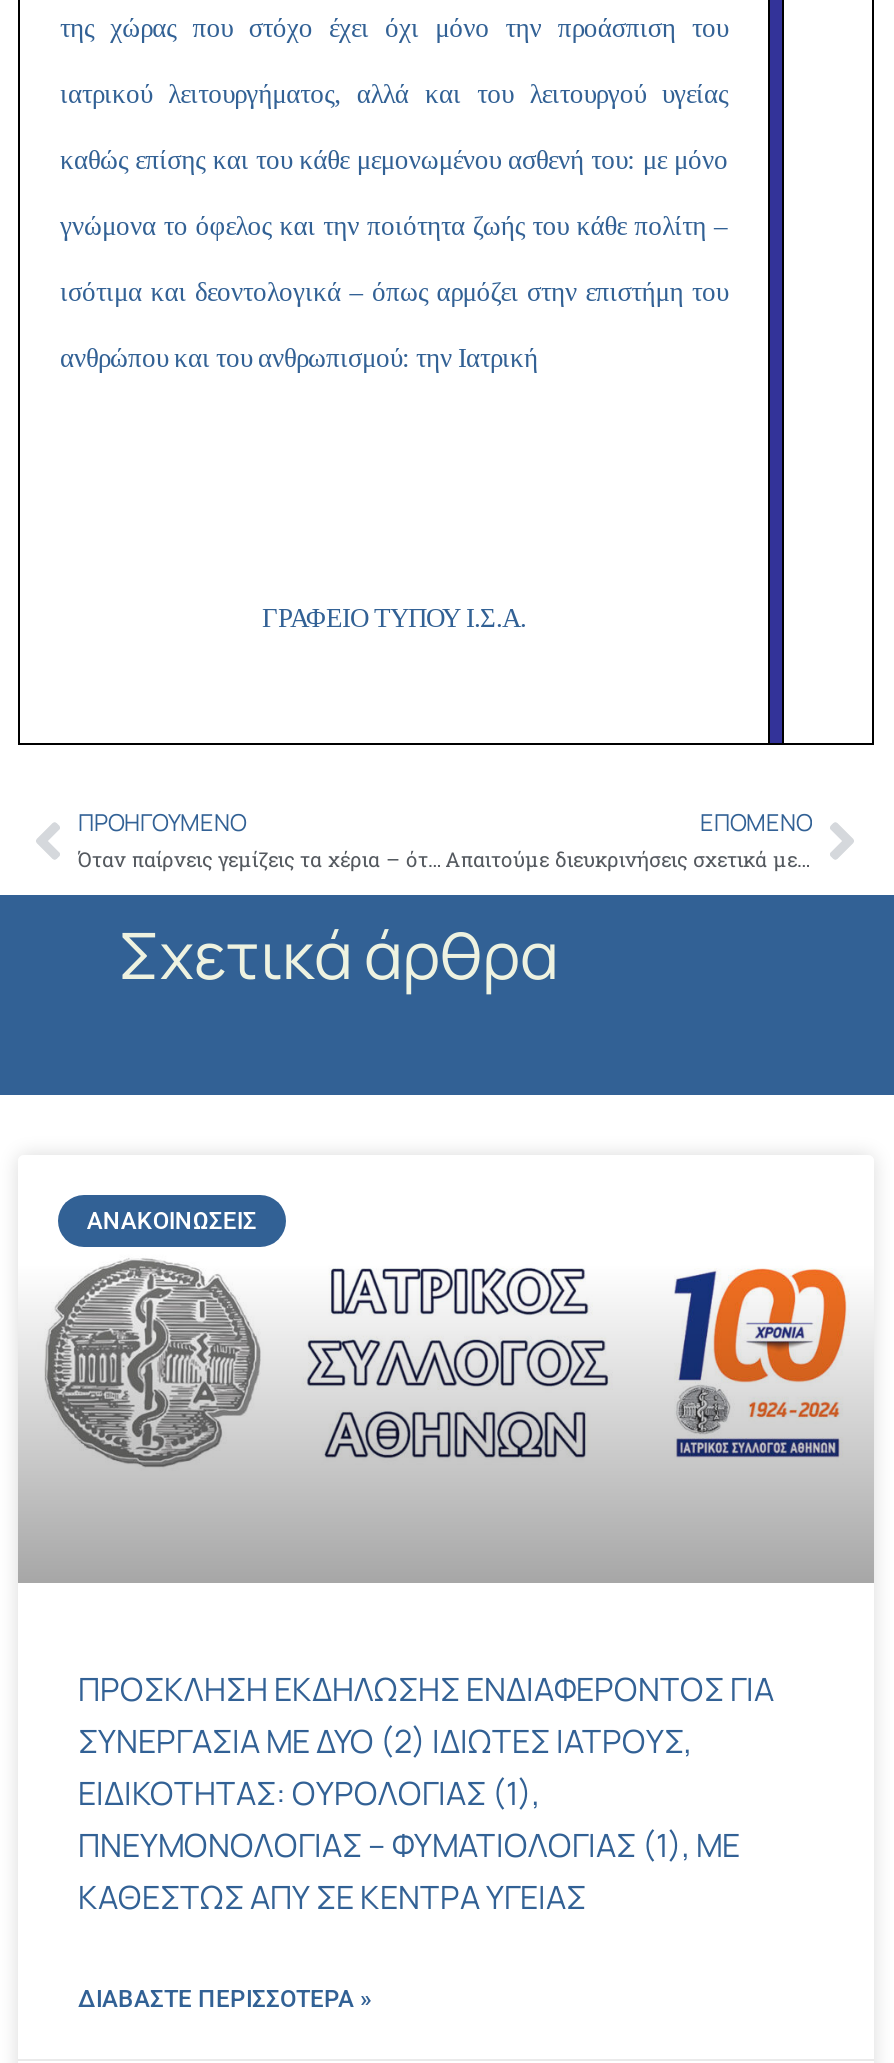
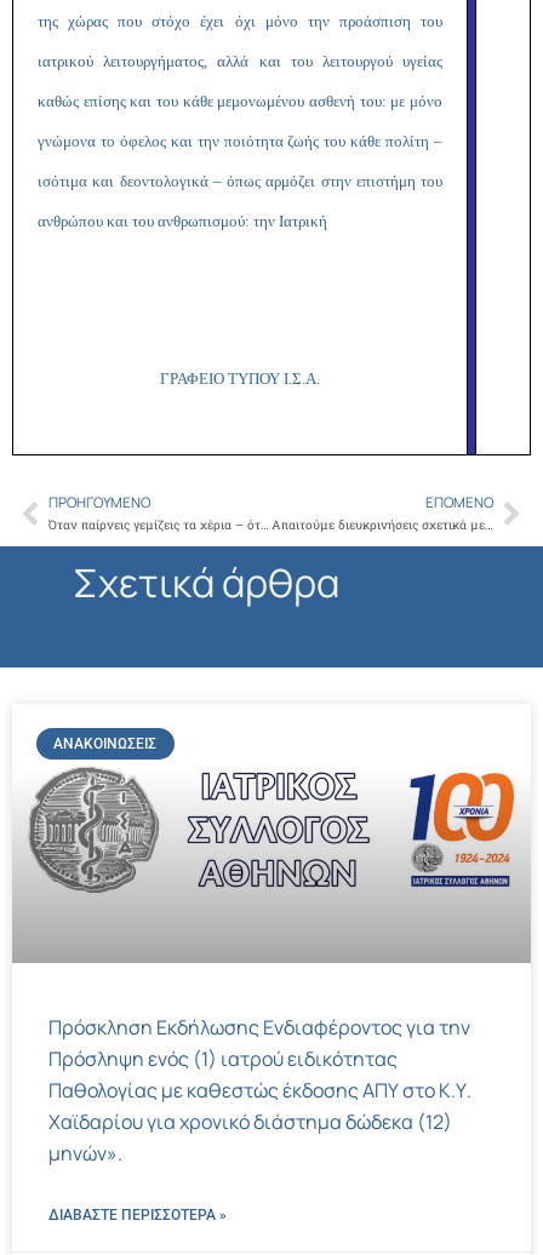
- ΠΡΟΣΚΛΗΣΗ ΕΚΔΗΛΩΣΗΣ ΕΝΔΙΑΦΕΡΟΝΤΟΣ ΓΙΑ
- ΣΥΝΕΡΓΑΣΙΑ ΜΕ ΔΥΟ (2) ΙΔΙΩΤΕΣ ΙΑΤΡΟΥΣ,
- ΕΙΔΙΚΟΤΗΤΑΣ: ΟΥΡΟΛΟΓΙΑΣ (1),
- ΠΝΕΥΜΟΝΟΛΟΓΙΑΣ – ΦΥΜΑΤΙΟΛΟΓΙΑΣ (1), ΜΕ
- ΚΑΘΕΣΤΩΣ ΑΠΥ ΣΕ ΚΕΝΤΡΑ ΥΓΕΙΑΣ
+ Πρόσκληση Εκδήλωσης Ενδιαφέροντος για την
+ Πρόσληψη ενός (1) ιατρού ειδικότητας
+ Παθολογίας με καθεστώς έκδοσης ΑΠΥ στο Κ.Υ.
+ Χαϊδαρίου για χρονικό διάστημα δώδεκα (12)
+ μηνών».
